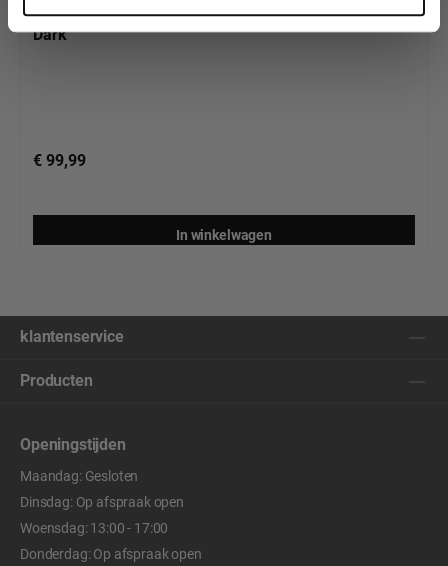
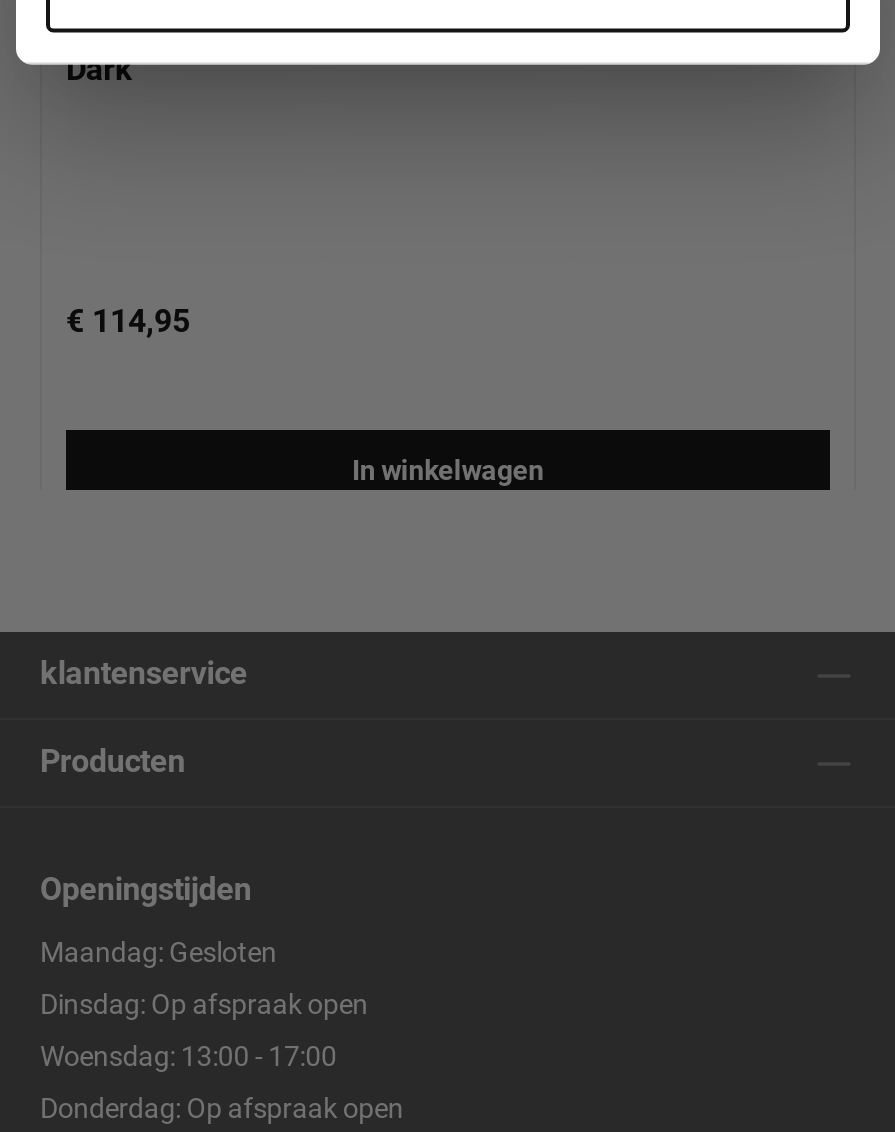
- € 99,99
+ € 114,95
